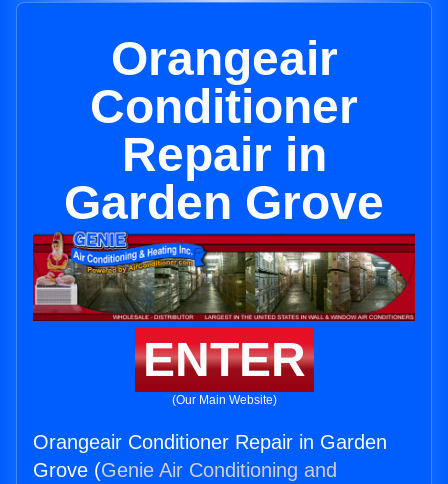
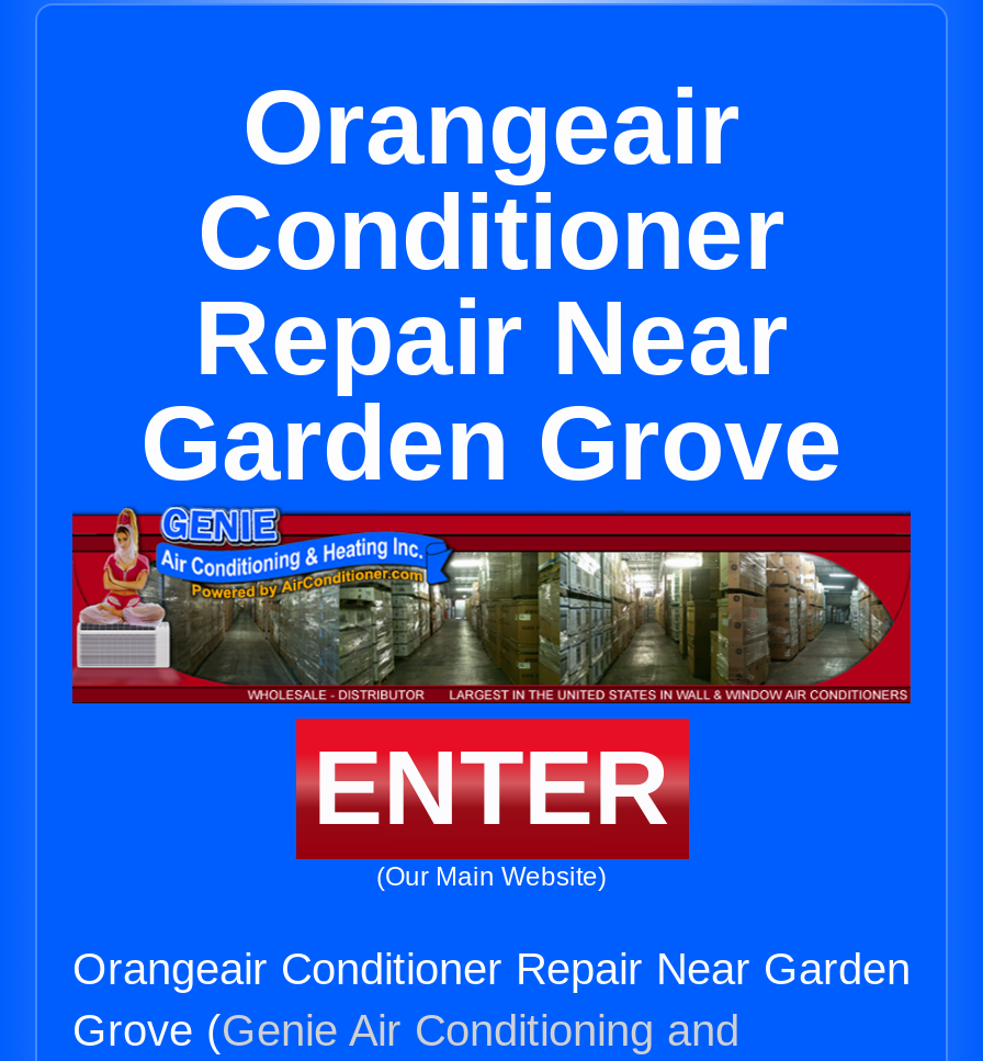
- Repair in
+ Repair Near

- Orangeair Conditioner Repair in Garden
+ Orangeair Conditioner Repair Near Garden
